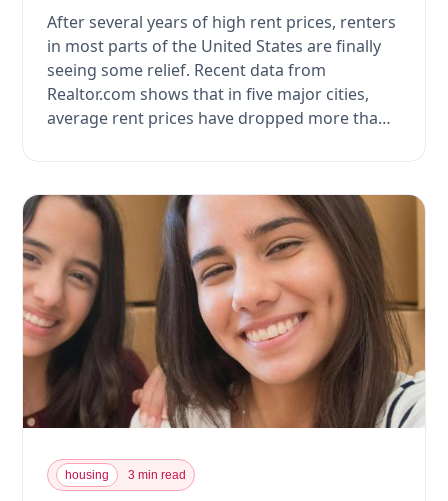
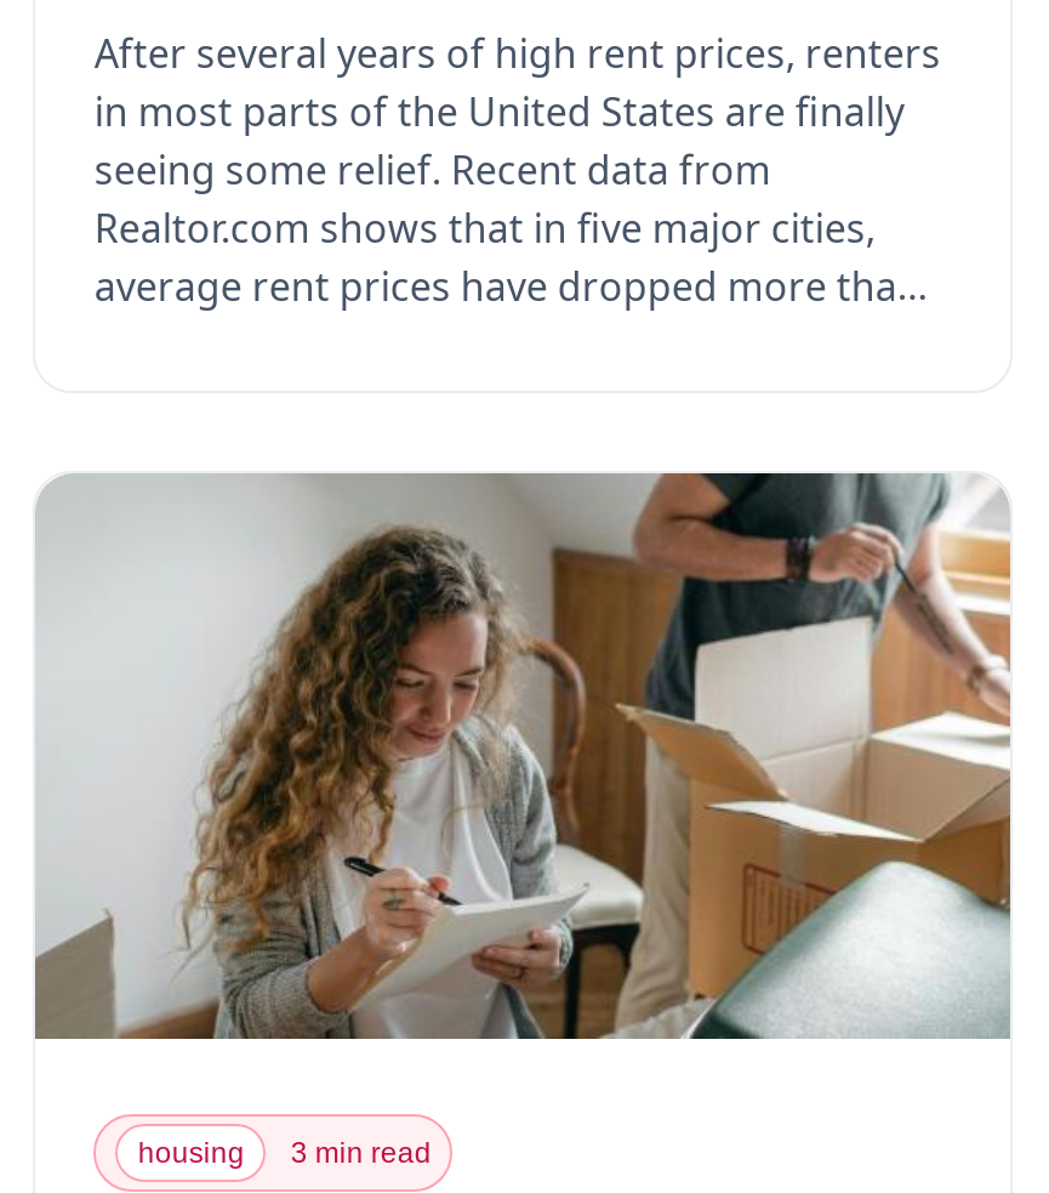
- [image]
+ [image]
